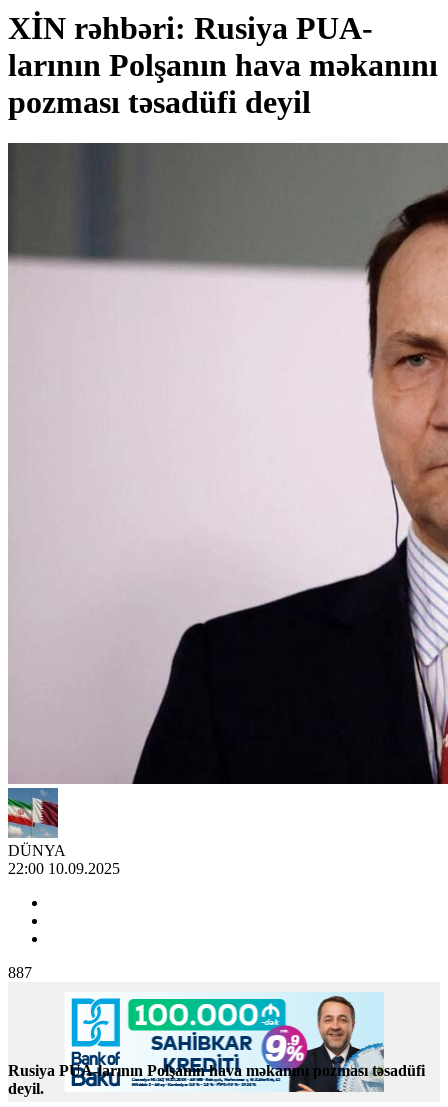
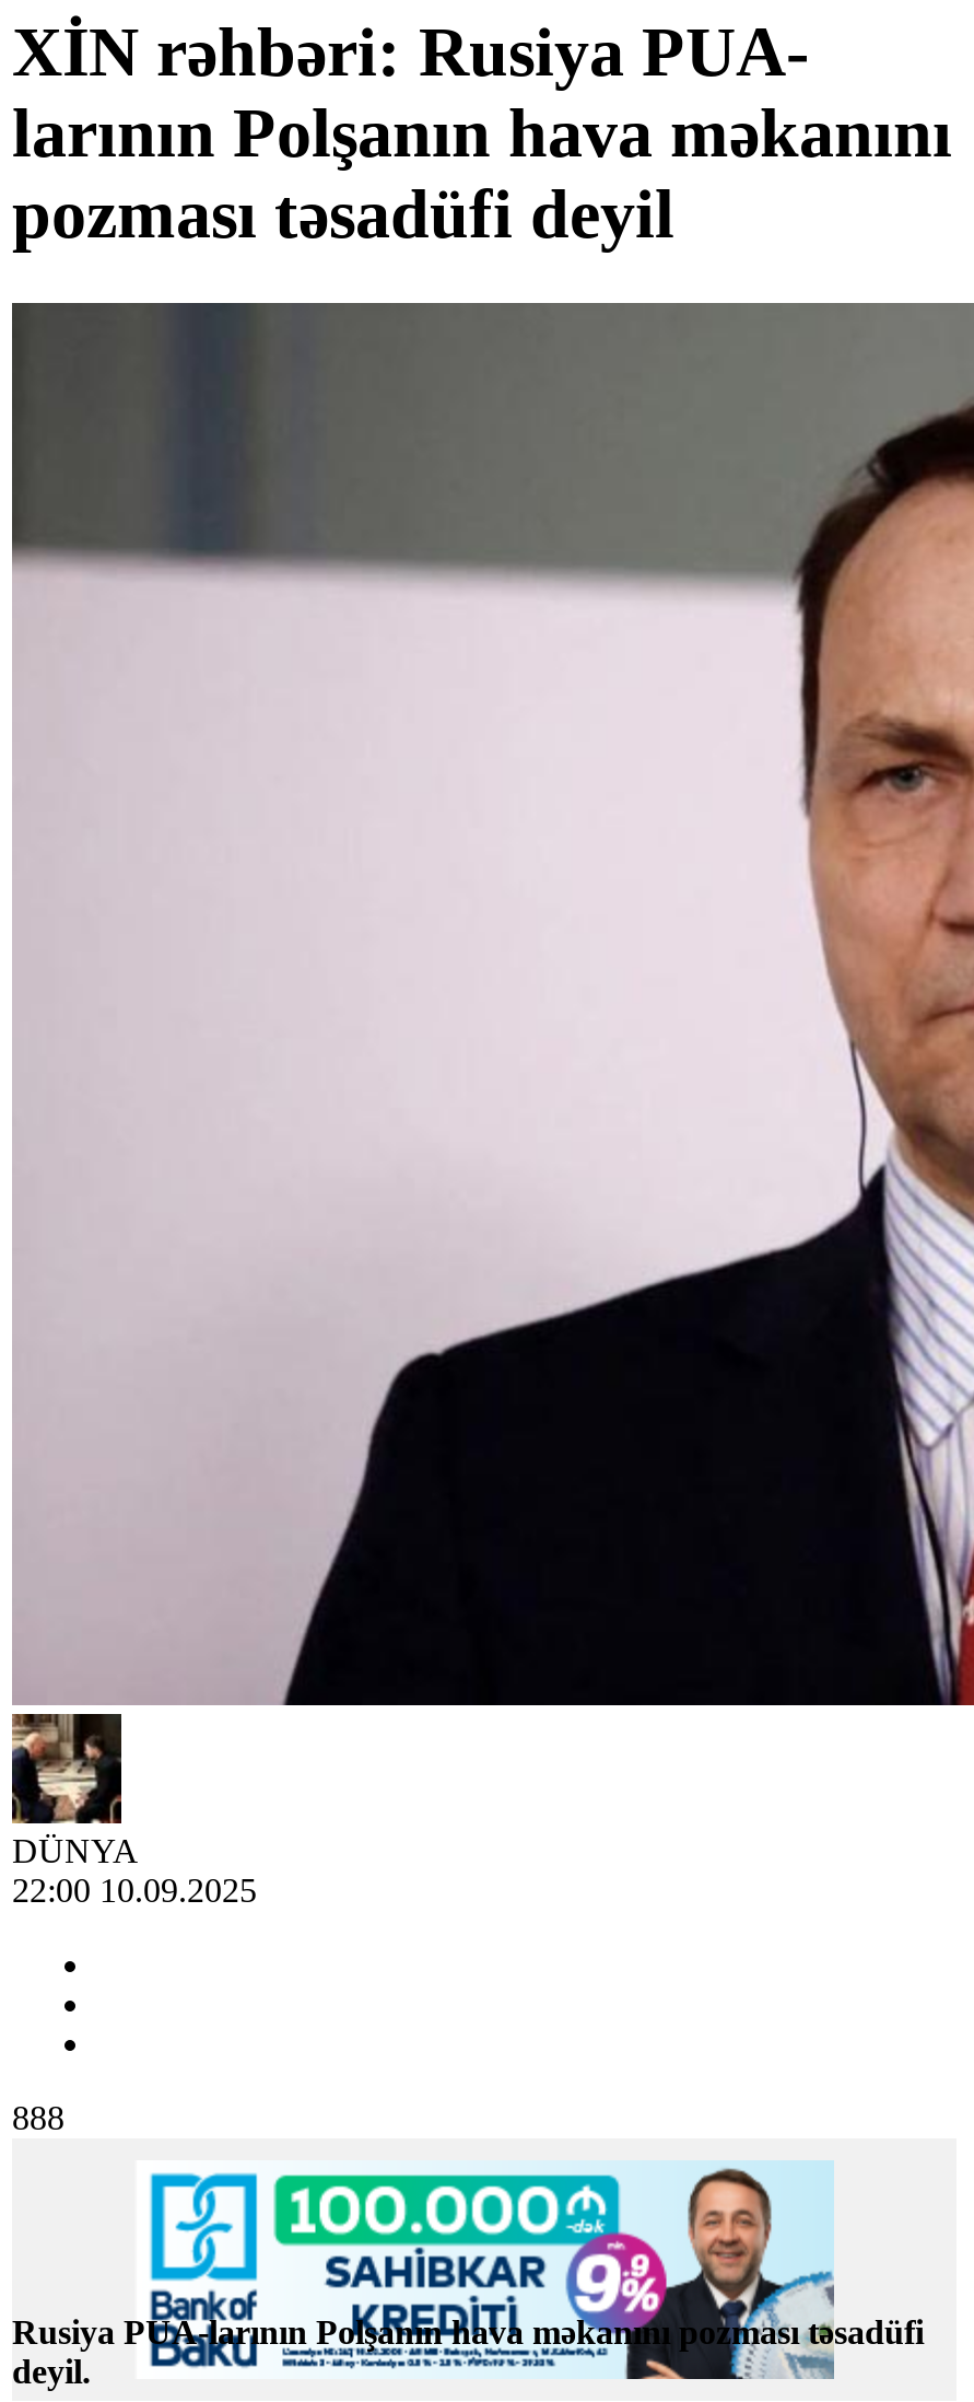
- [image]
+ [image]

- 887
+ 888
